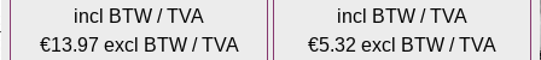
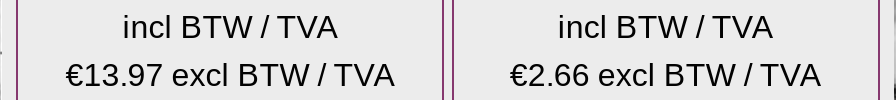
- €5.32 excl BTW / TVA
+ €2.66 excl BTW / TVA
